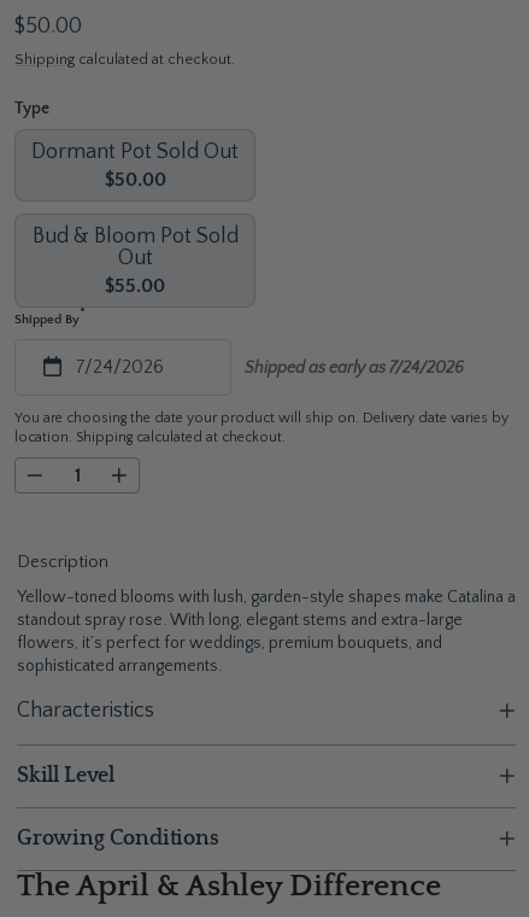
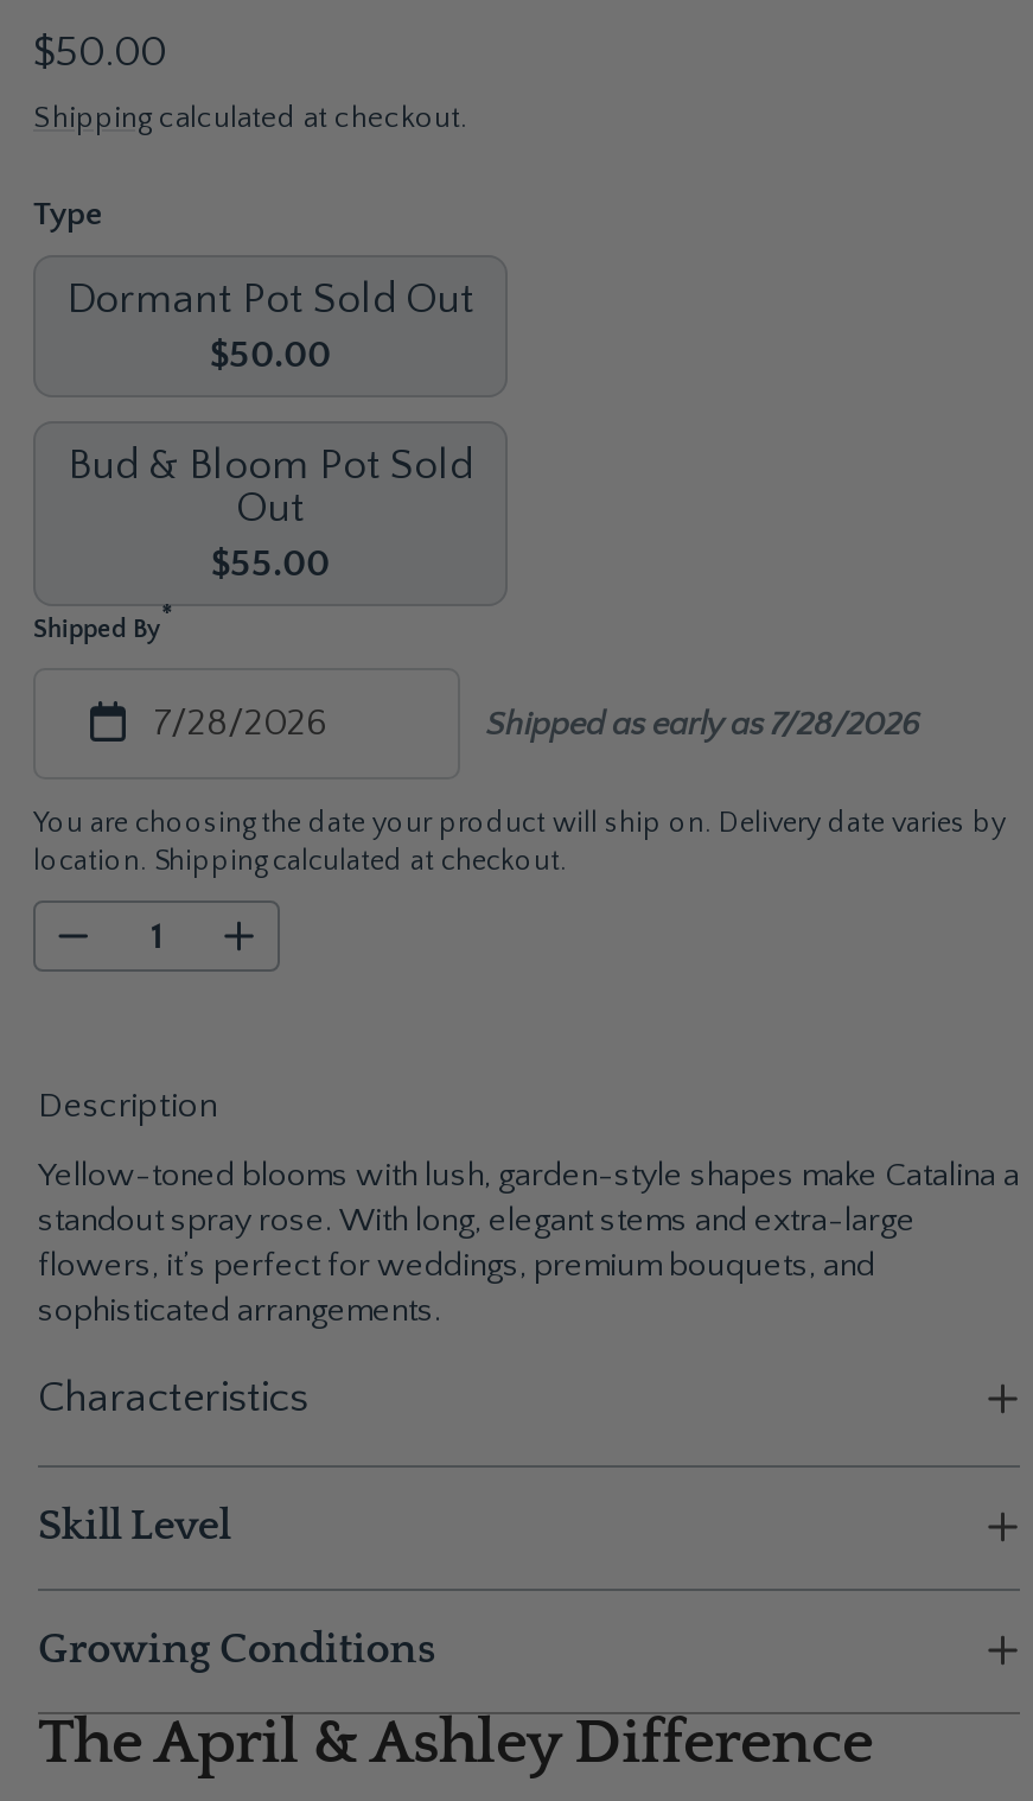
- Shipped as early as 7/24/2026
+ Shipped as early as 7/28/2026
